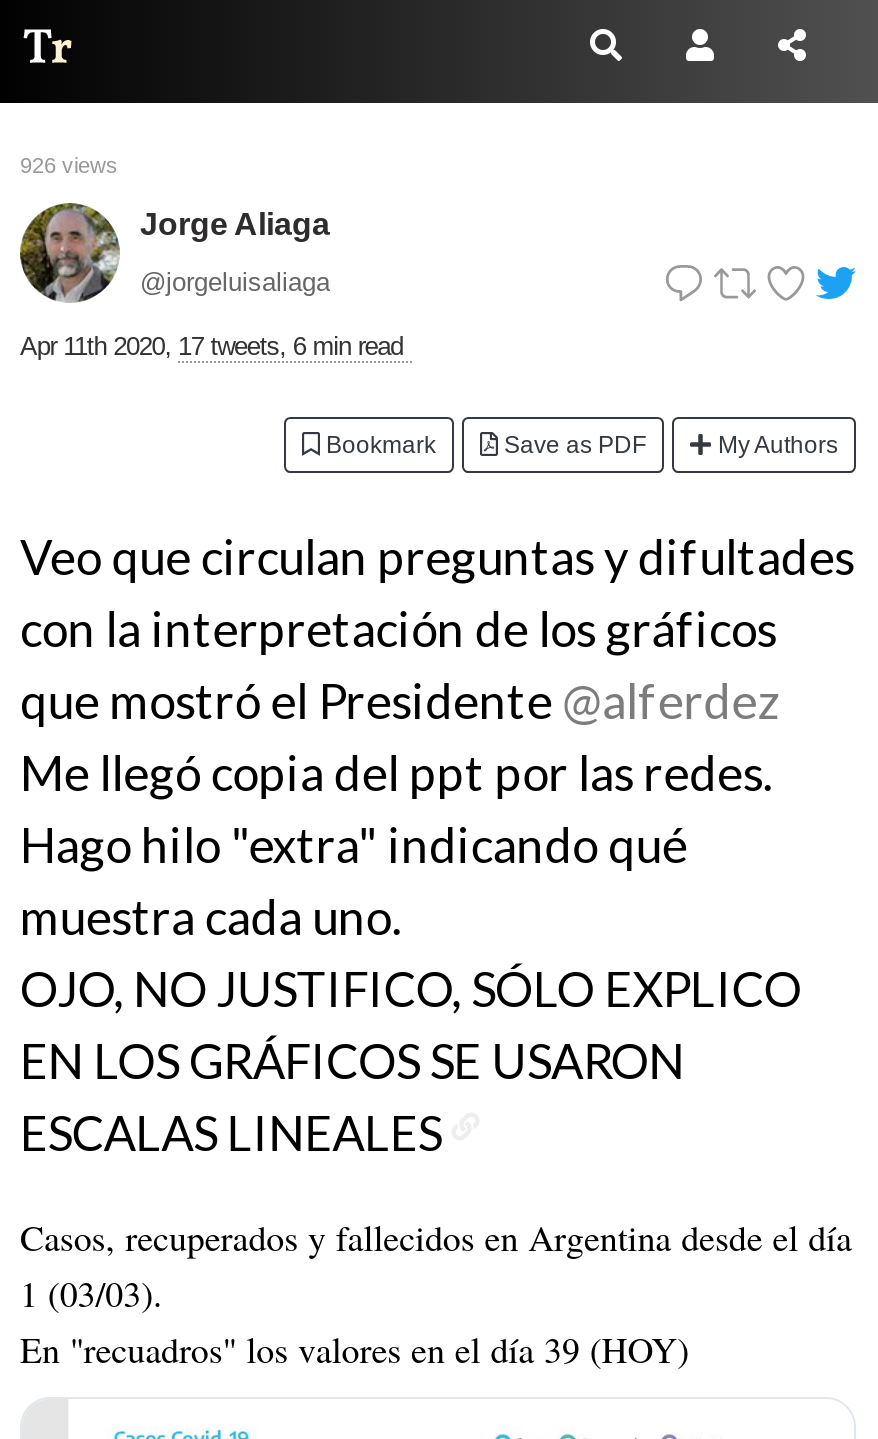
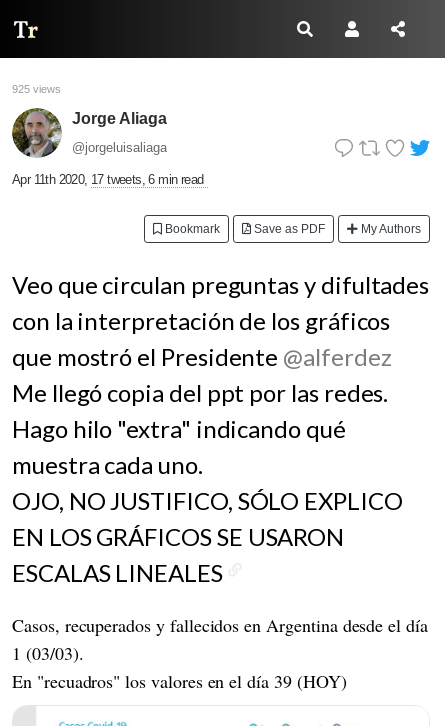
- 926 views
+ 925 views
